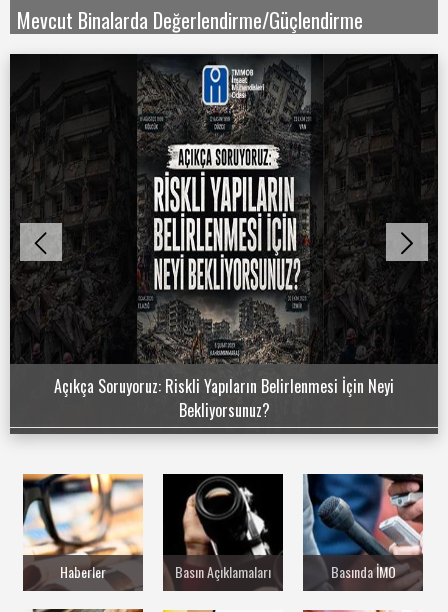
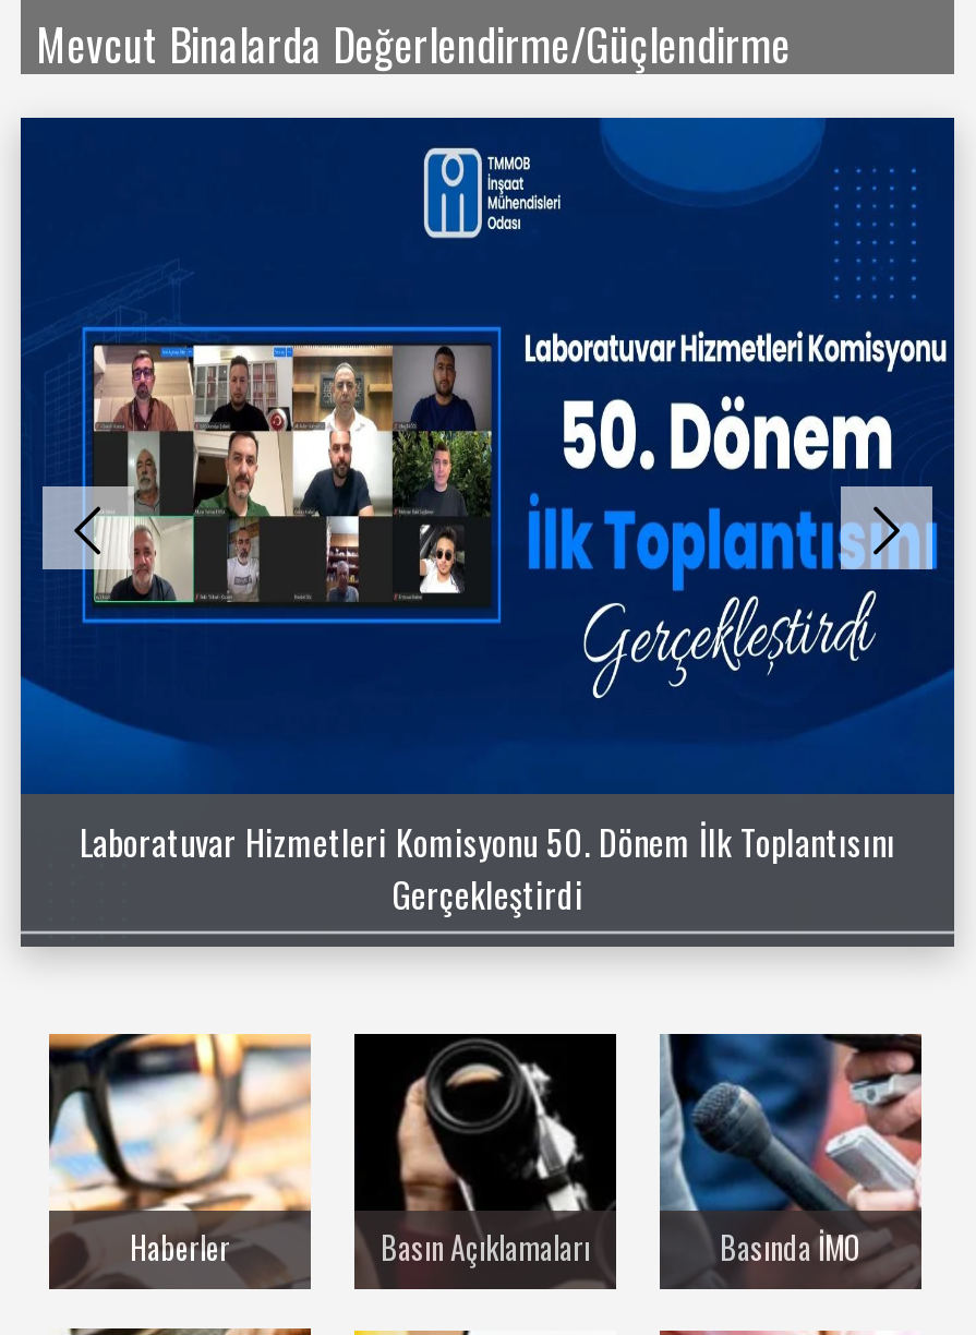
- [image]
- Açıkça Soruyoruz: Riskli Yapıların Belirlenmesi İçin Neyi
- Bekliyorsunuz?
+ [image]
+ Laboratuvar Hizmetleri Komisyonu 50. Dönem İlk Toplantısını
+ Gerçekleştirdi
